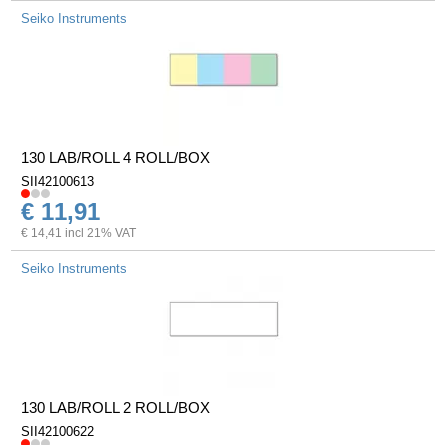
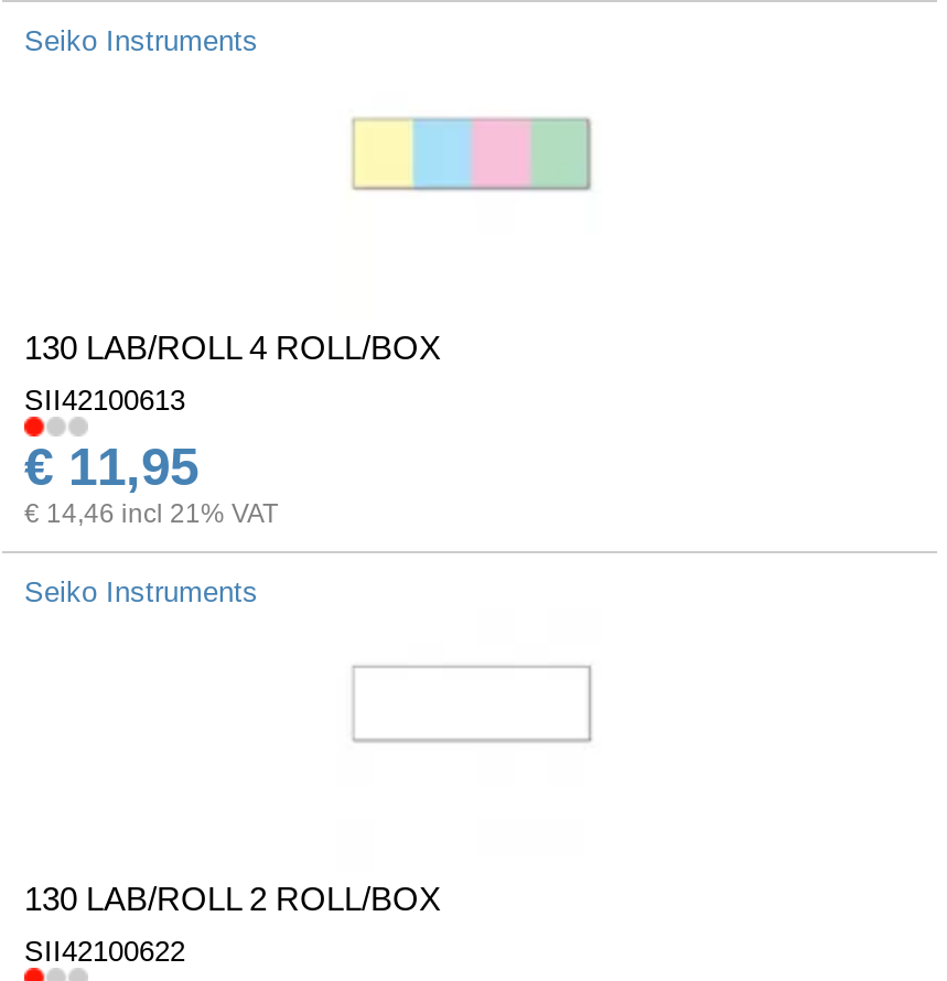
- € 11,91
+ € 11,95

- € 14,41 incl 21% VAT
+ € 14,46 incl 21% VAT
